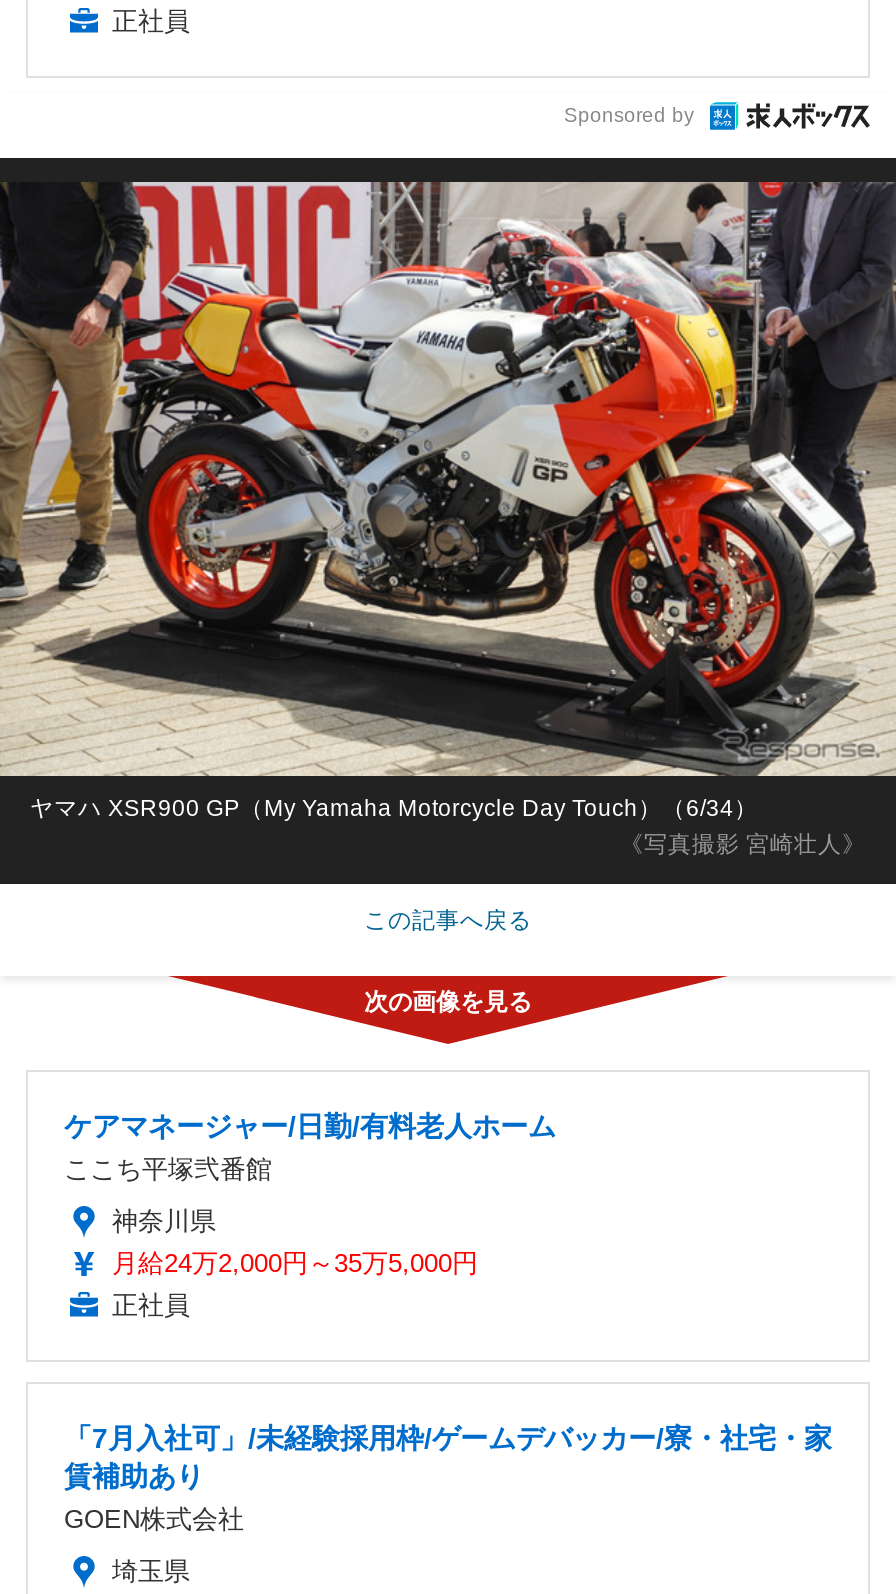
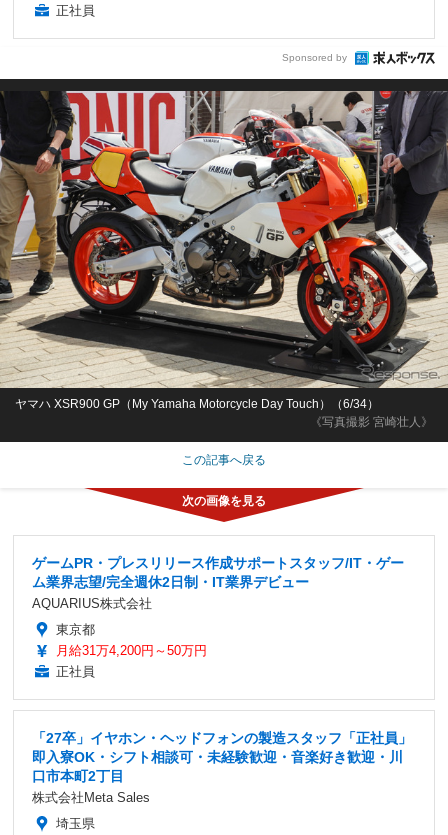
- ケアマネージャー/日勤/有料老人ホーム
- ここち平塚弐番館
+ ゲームPR・プレスリリース作成サポートスタッフ/IT・ゲー
+ ム業界志望/完全週休2日制・IT業界デビュー
+ AQUARIUS株式会社

- 神奈川県
- 月給24万2,000円～35万5,000円
+ 東京都
+ 月給31万4,200円～50万円

- 「7月入社可」/未経験採用枠/ゲームデバッカー/寮・社宅・家
- 賃補助あり
- GOEN株式会社
+ 「27卒」イヤホン・ヘッドフォンの製造スタッフ「正社員」
+ 即入寮OK・シフト相談可・未経験歓迎・音楽好き歓迎・川
+ 口市本町2丁目
+ 株式会社Meta Sales
